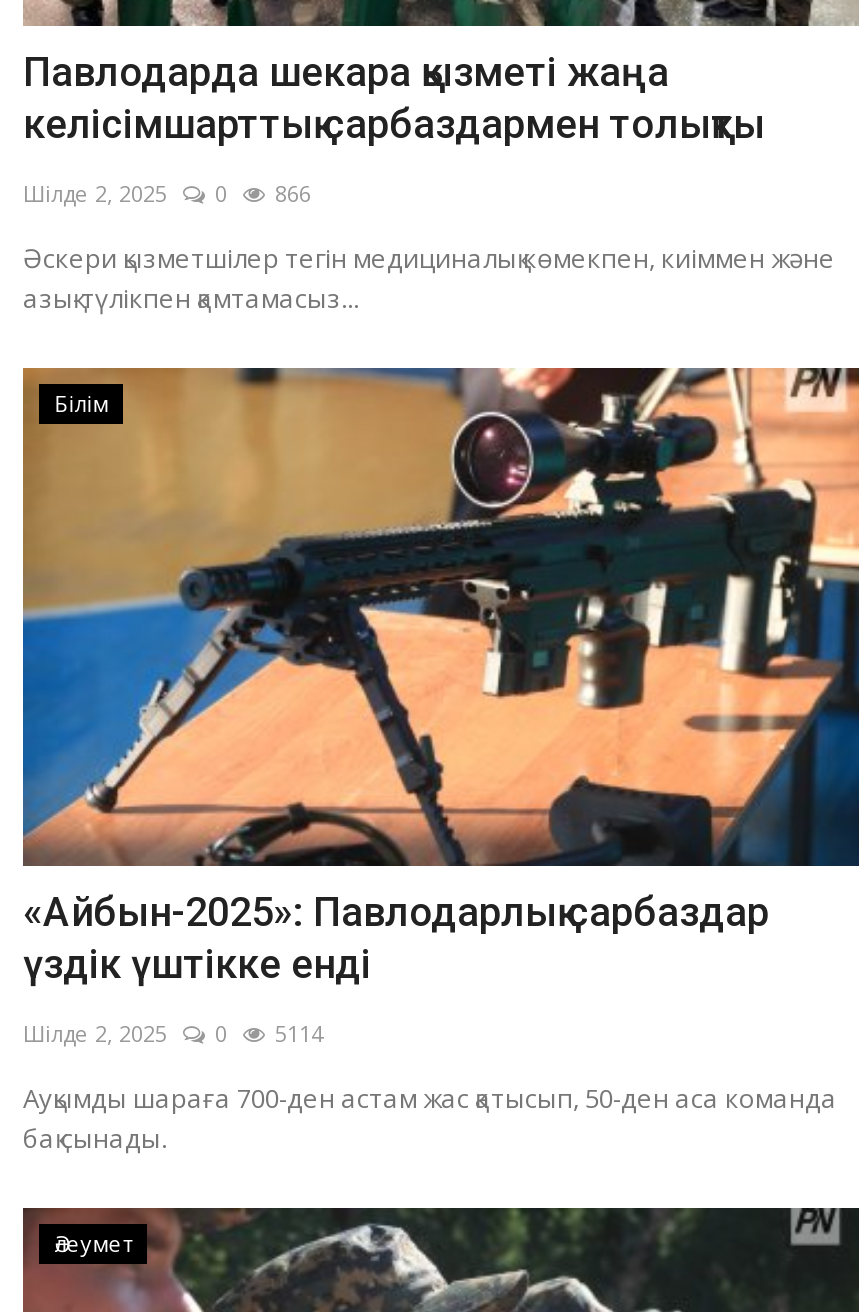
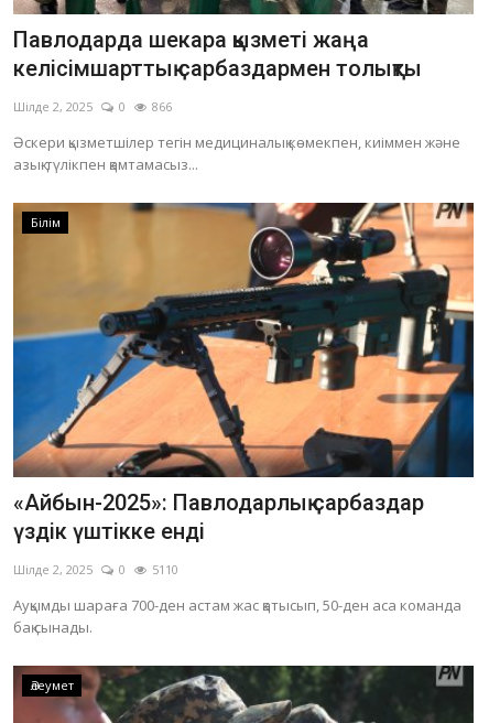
- Шілде 2, 2025 0 5114
+ Шілде 2, 2025 0 5110
